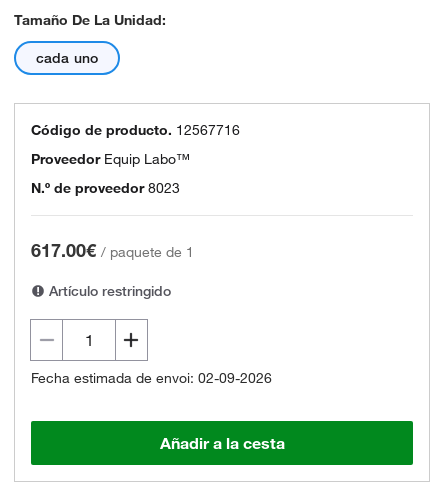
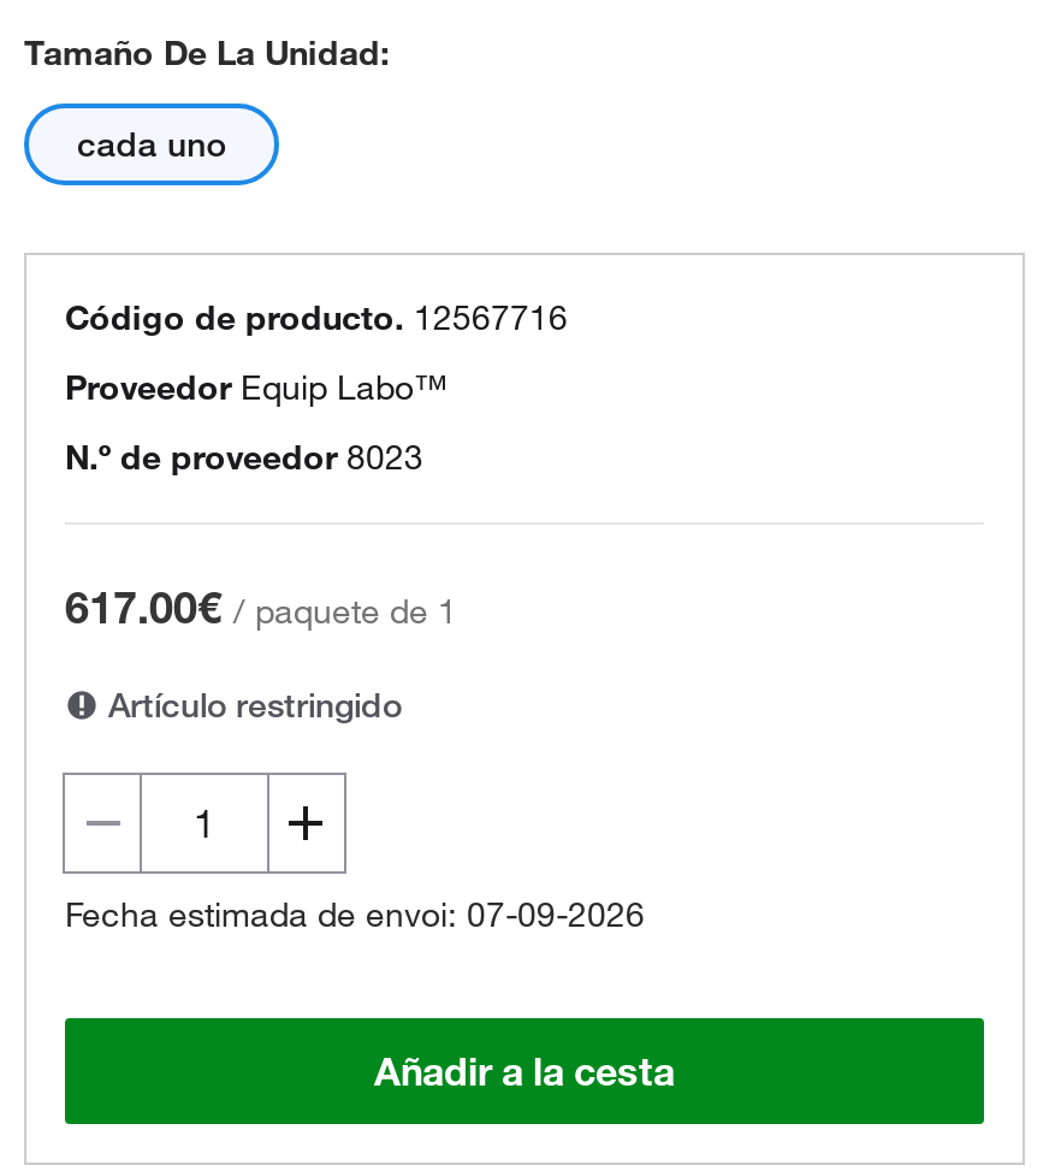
- Fecha estimada de envoi: 02-09-2026
+ Fecha estimada de envoi: 07-09-2026
